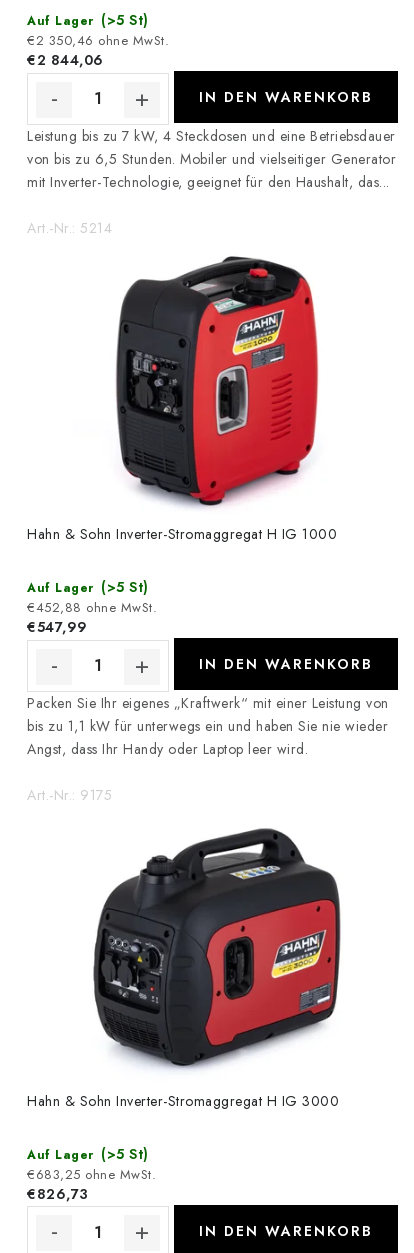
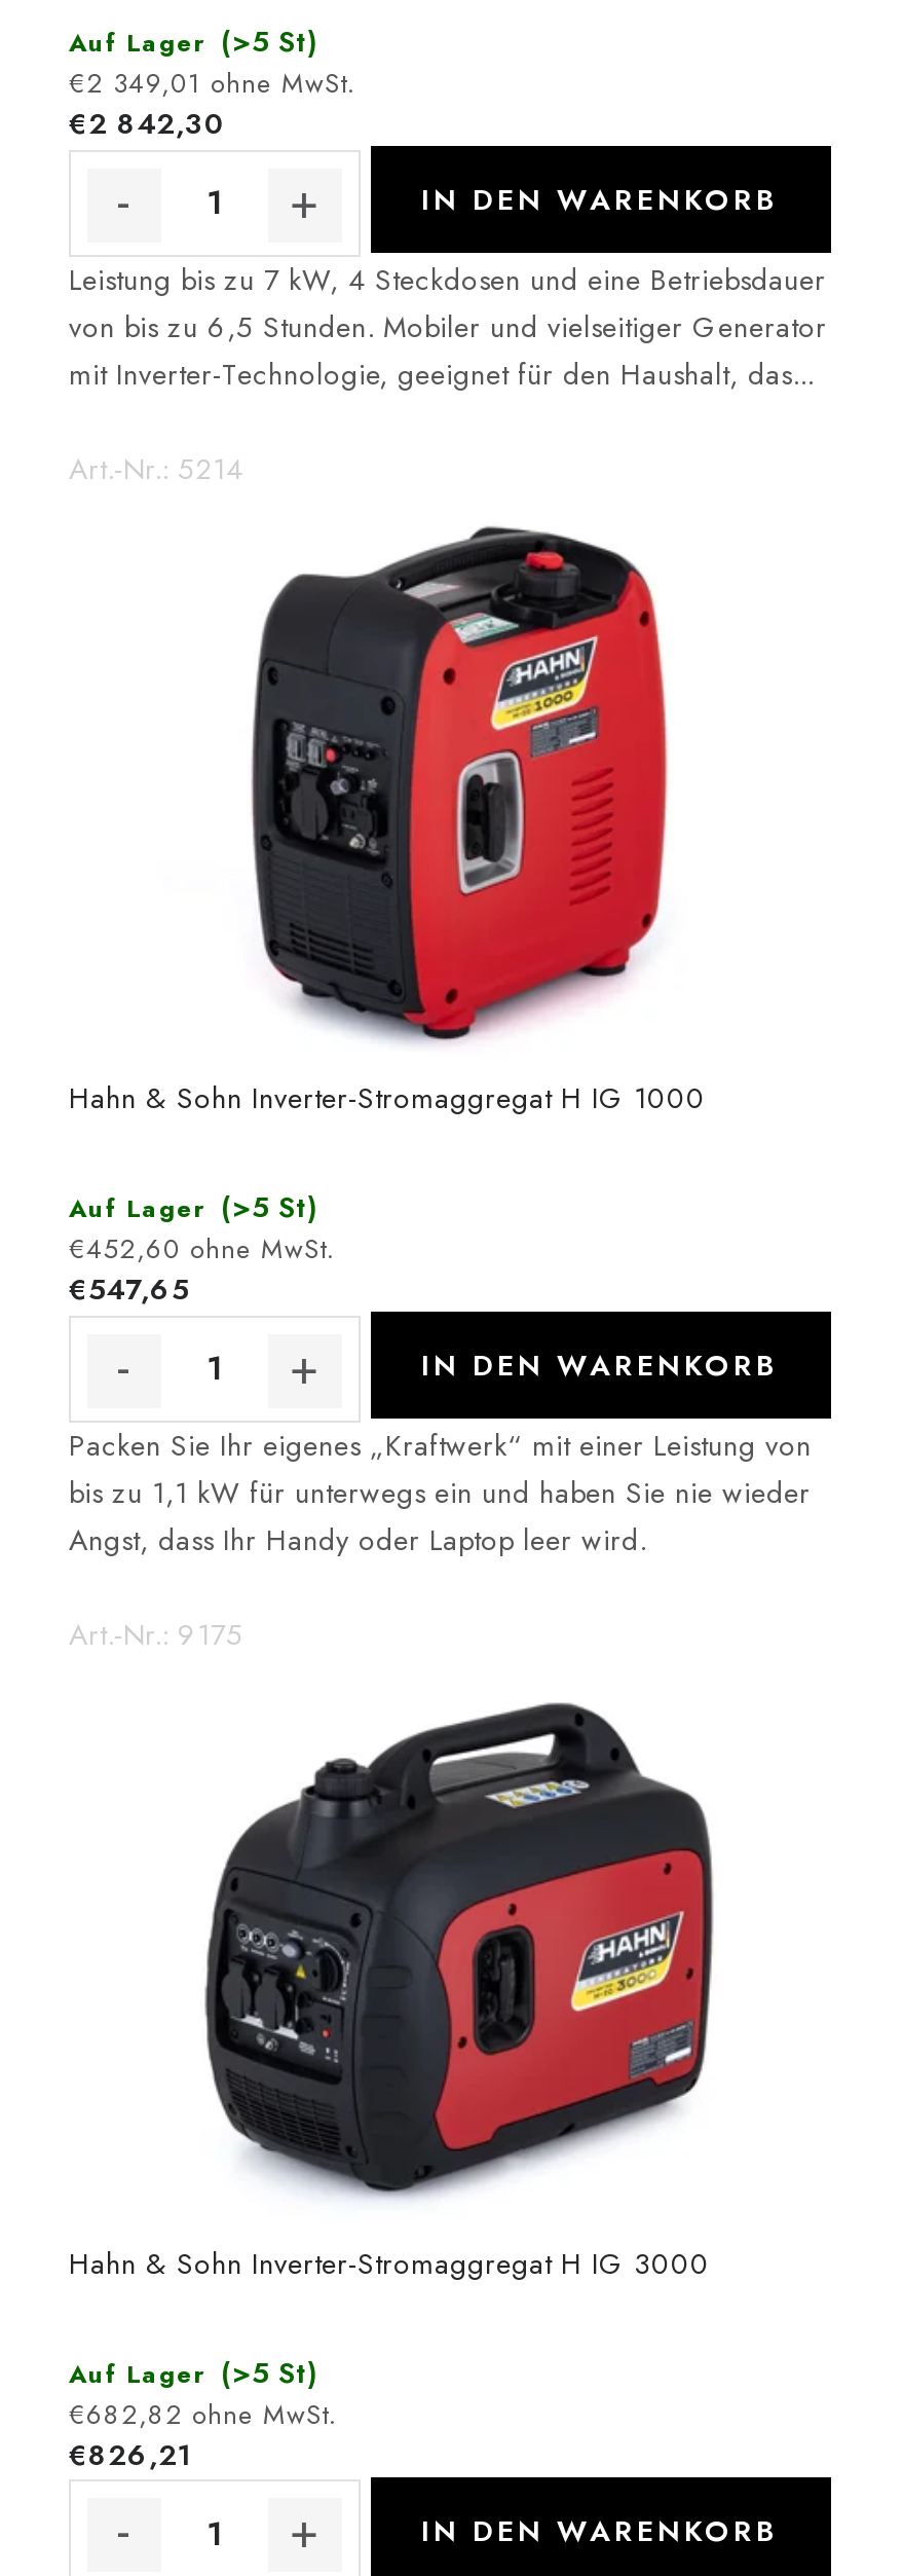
- €2 350,46 ohne MwSt.
+ €2 349,01 ohne MwSt.

- €2 844,06
+ €2 842,30

- €452,88 ohne MwSt.
+ €452,60 ohne MwSt.

- €547,99
+ €547,65

- €683,25 ohne MwSt.
+ €682,82 ohne MwSt.

- €826,73
+ €826,21
